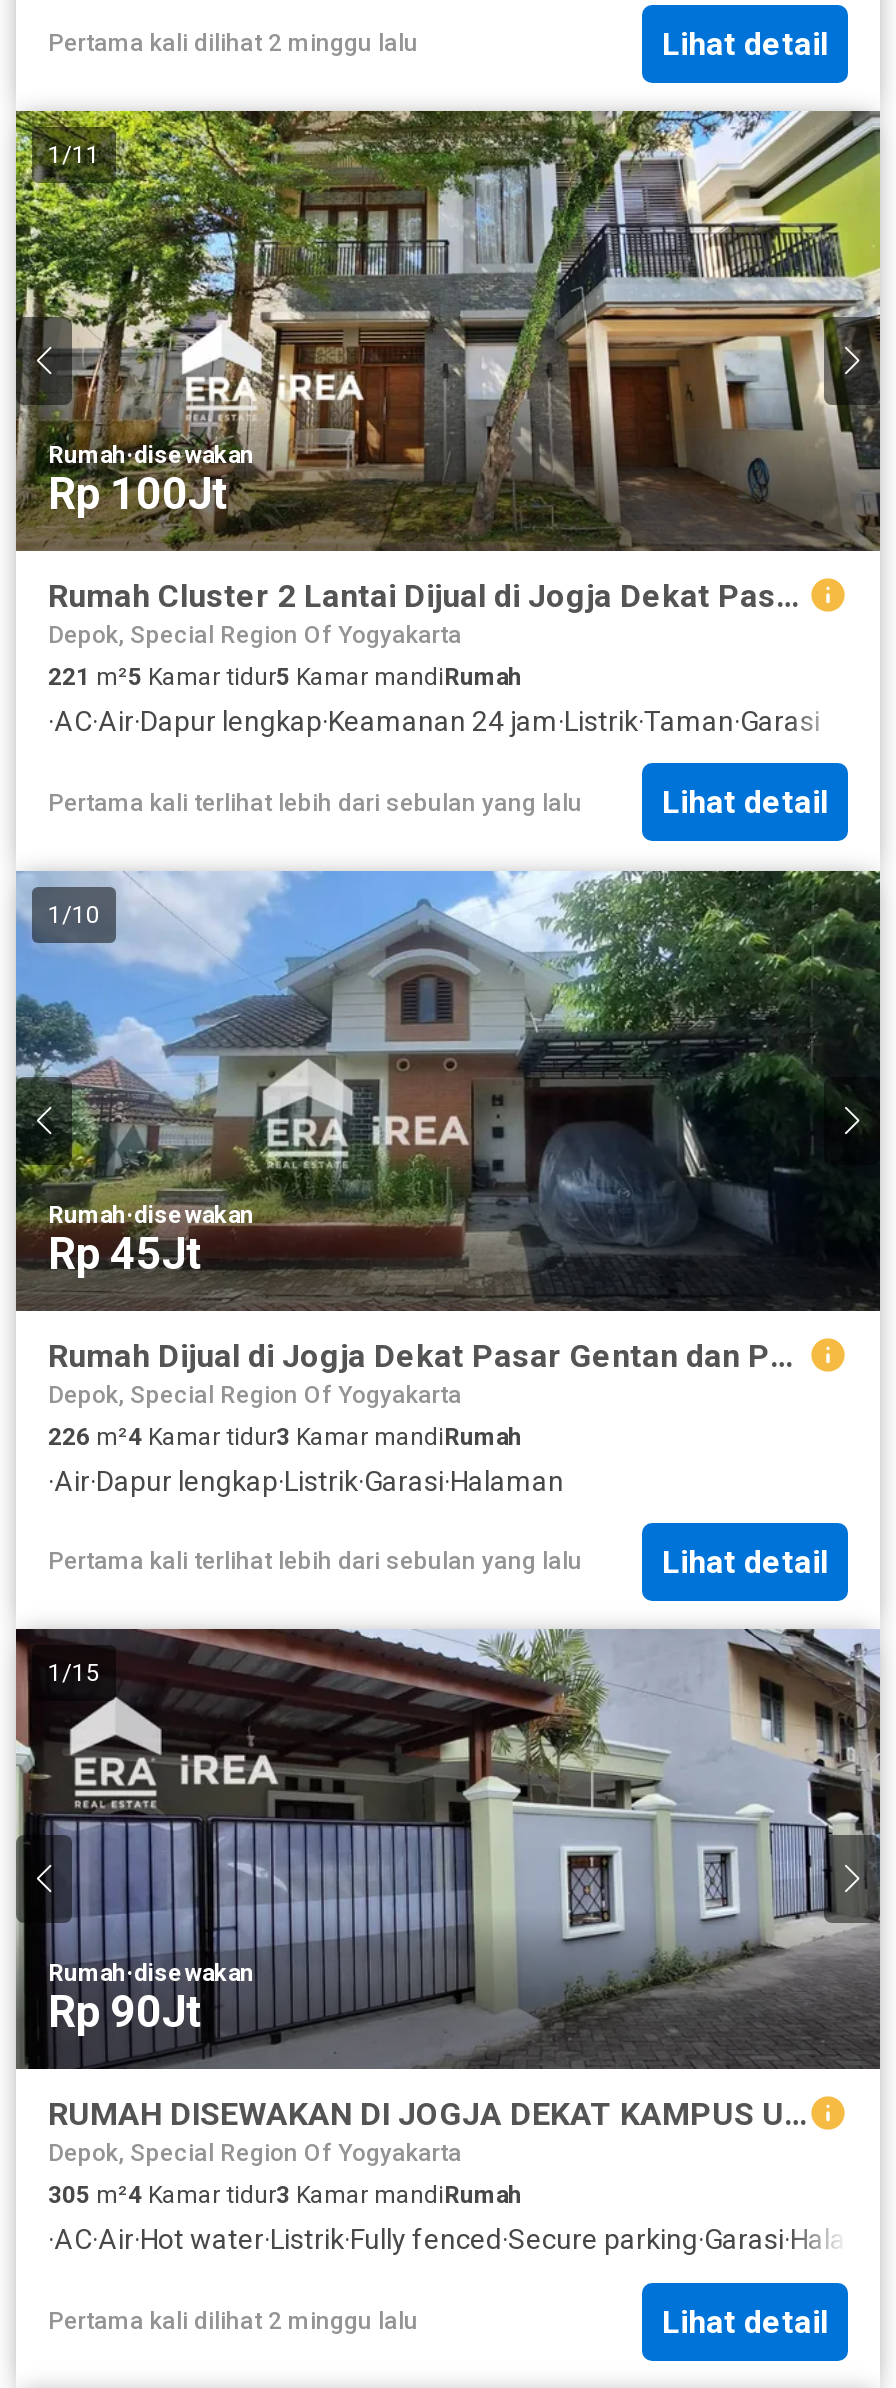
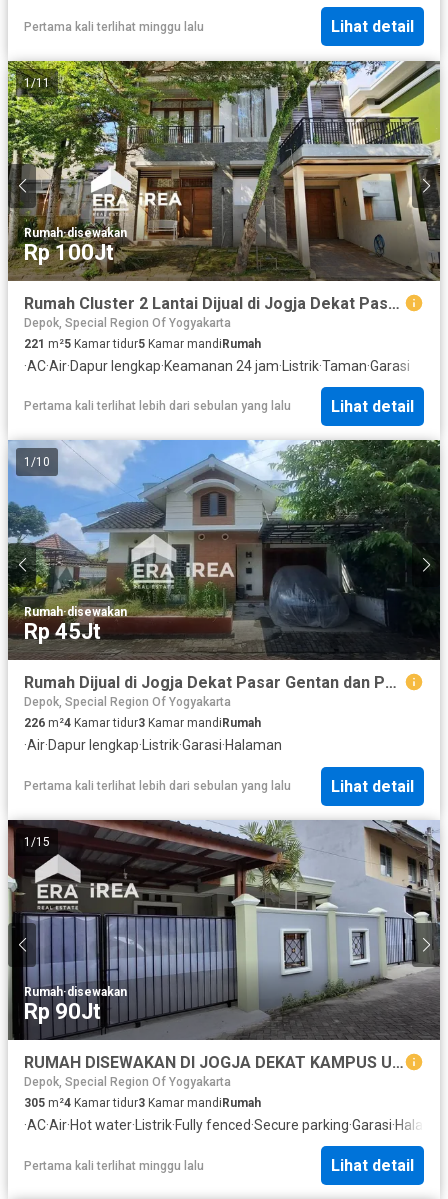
- Pertama kali dilihat 2 minggu lalu
+ Pertama kali terlihat minggu lalu

- Pertama kali dilihat 2 minggu lalu
+ Pertama kali terlihat minggu lalu
